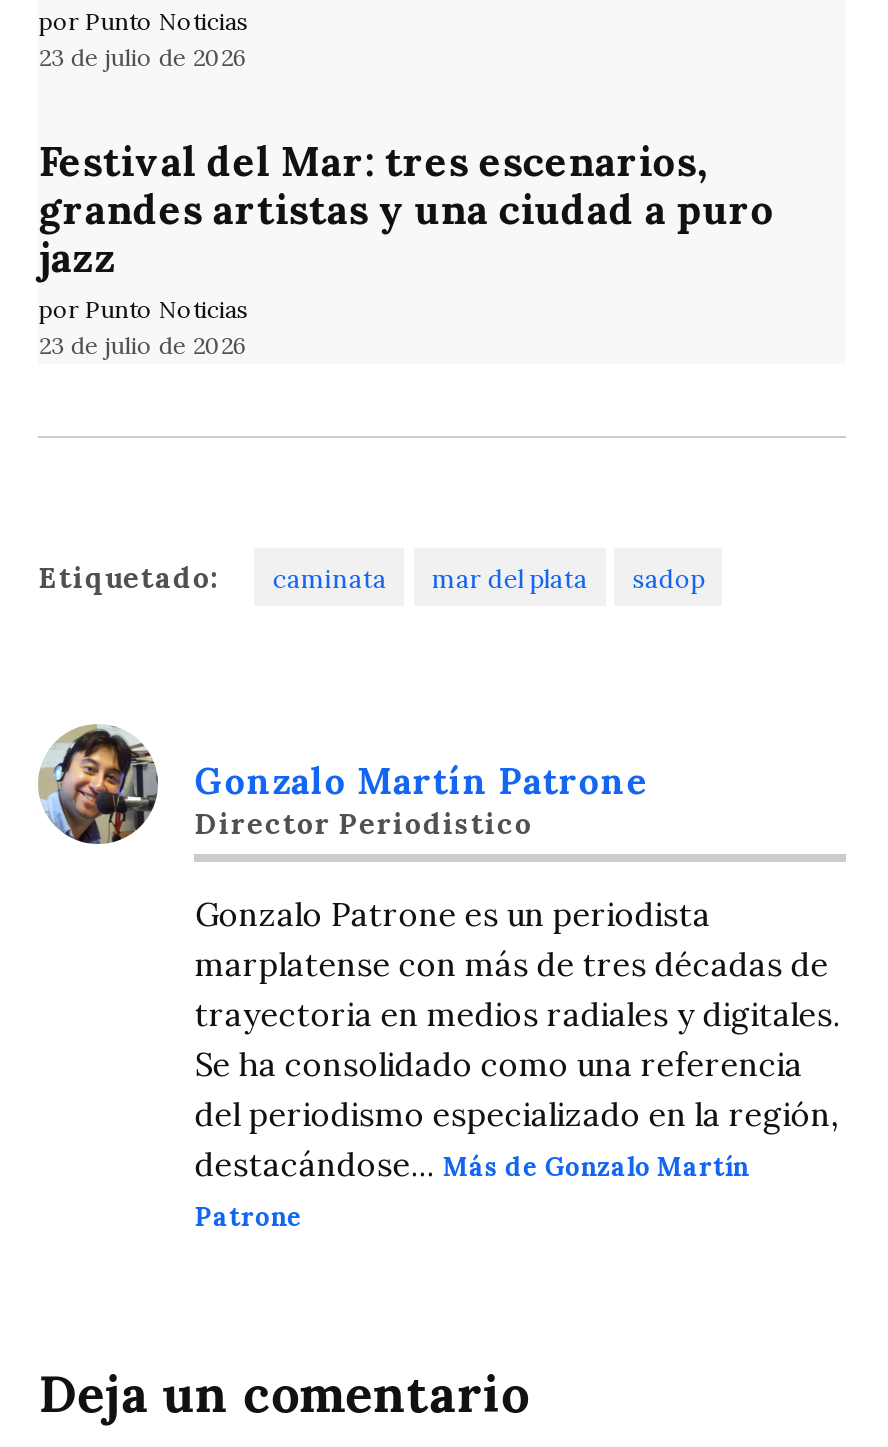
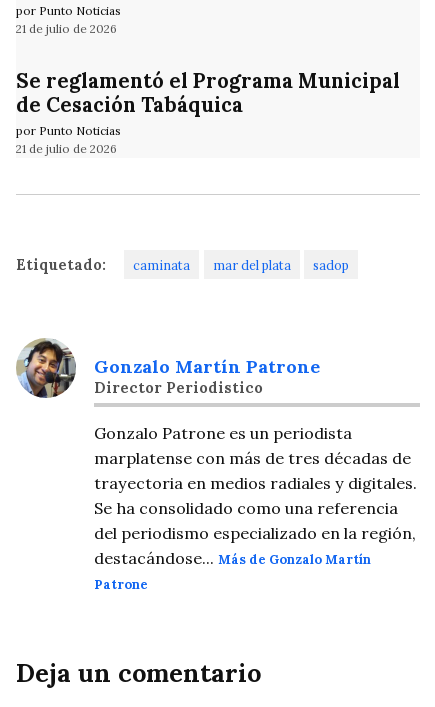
- 23 de julio de 2026
+ 21 de julio de 2026

- Festival del Mar: tres escenarios,
- grandes artistas y una ciudad a puro
- jazz
+ Se reglamentó el Programa Municipal
+ de Cesación Tabáquica

- 23 de julio de 2026
+ 21 de julio de 2026
